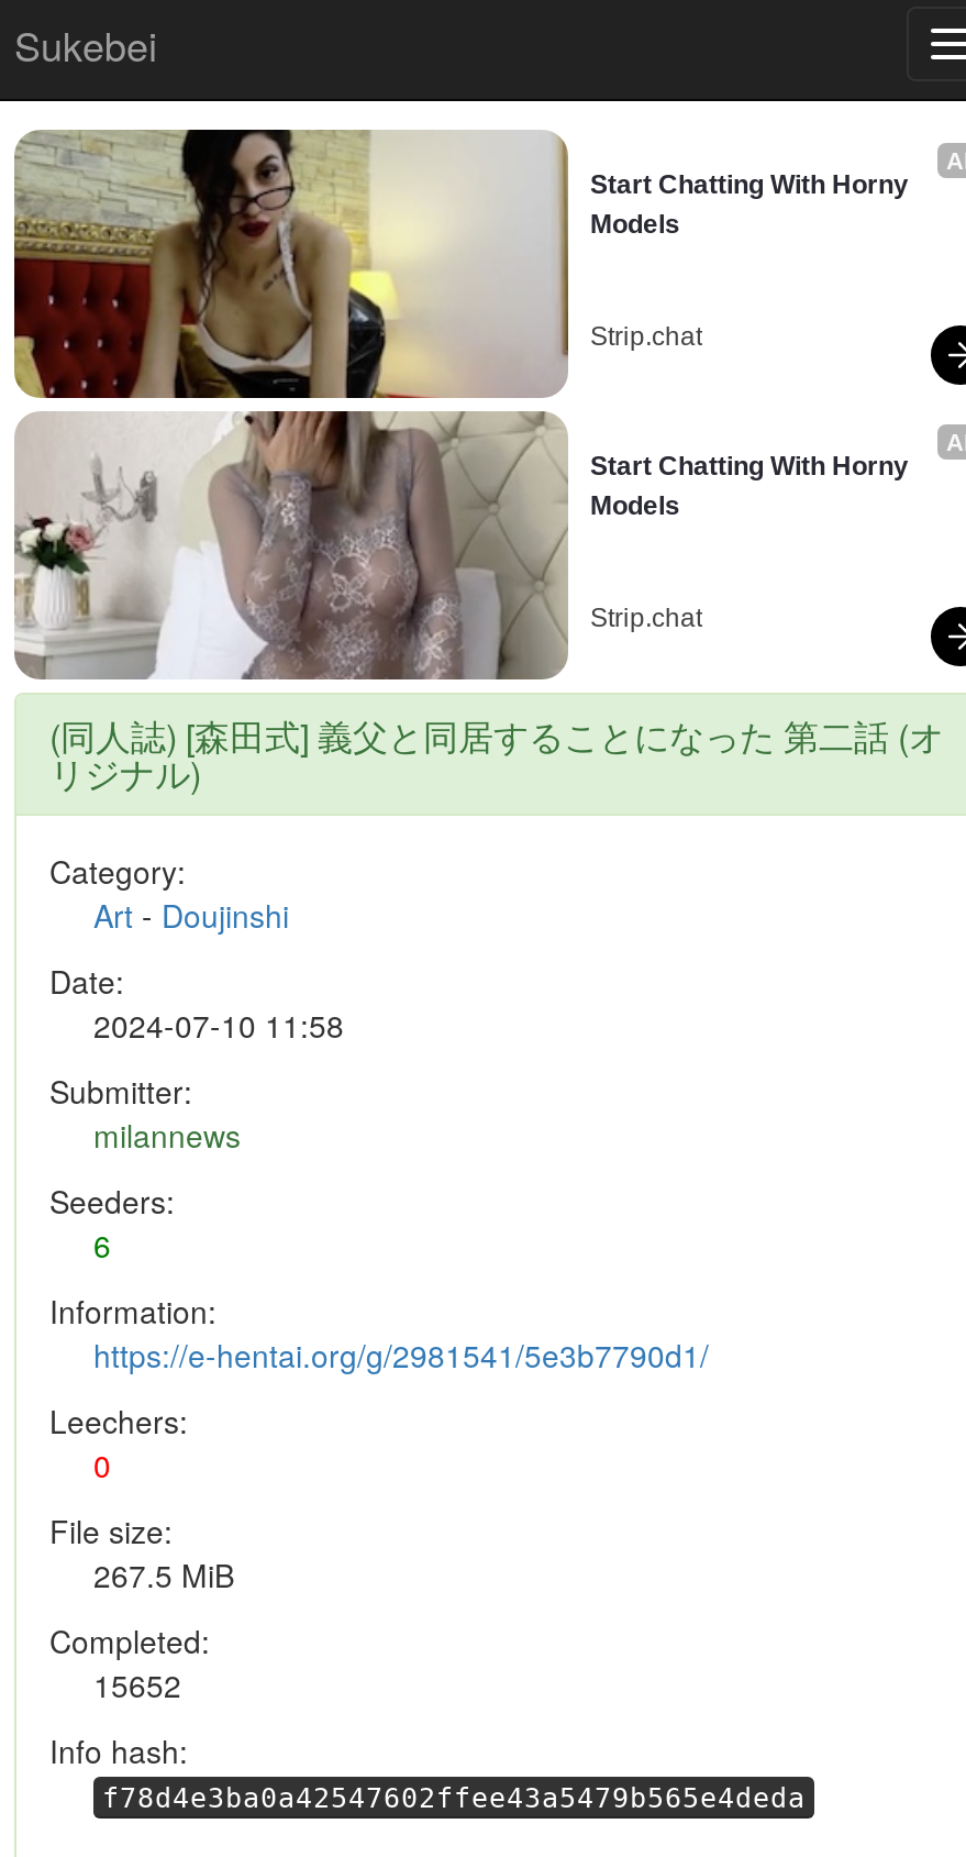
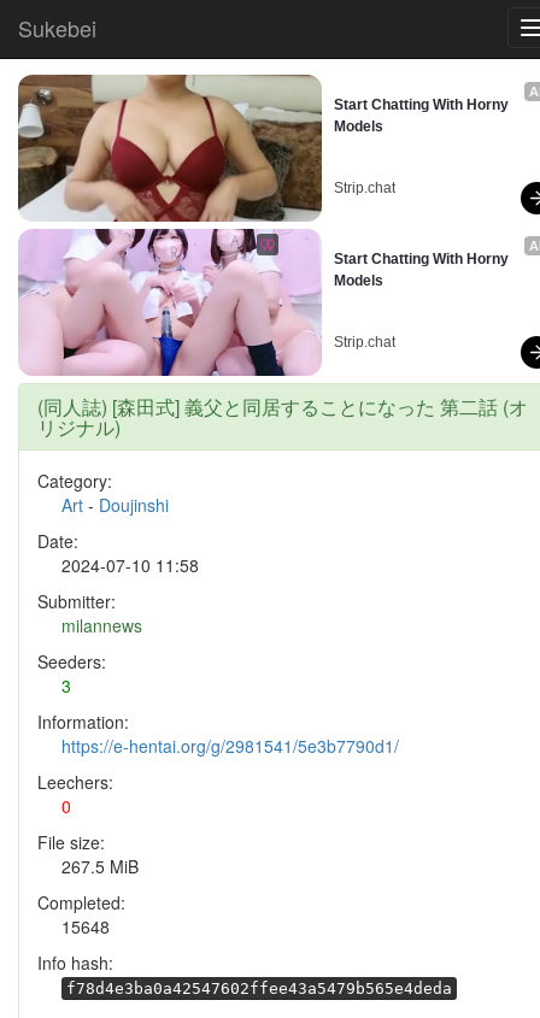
- [image]
+ [image]

- 6
+ 3

- 15652
+ 15648
